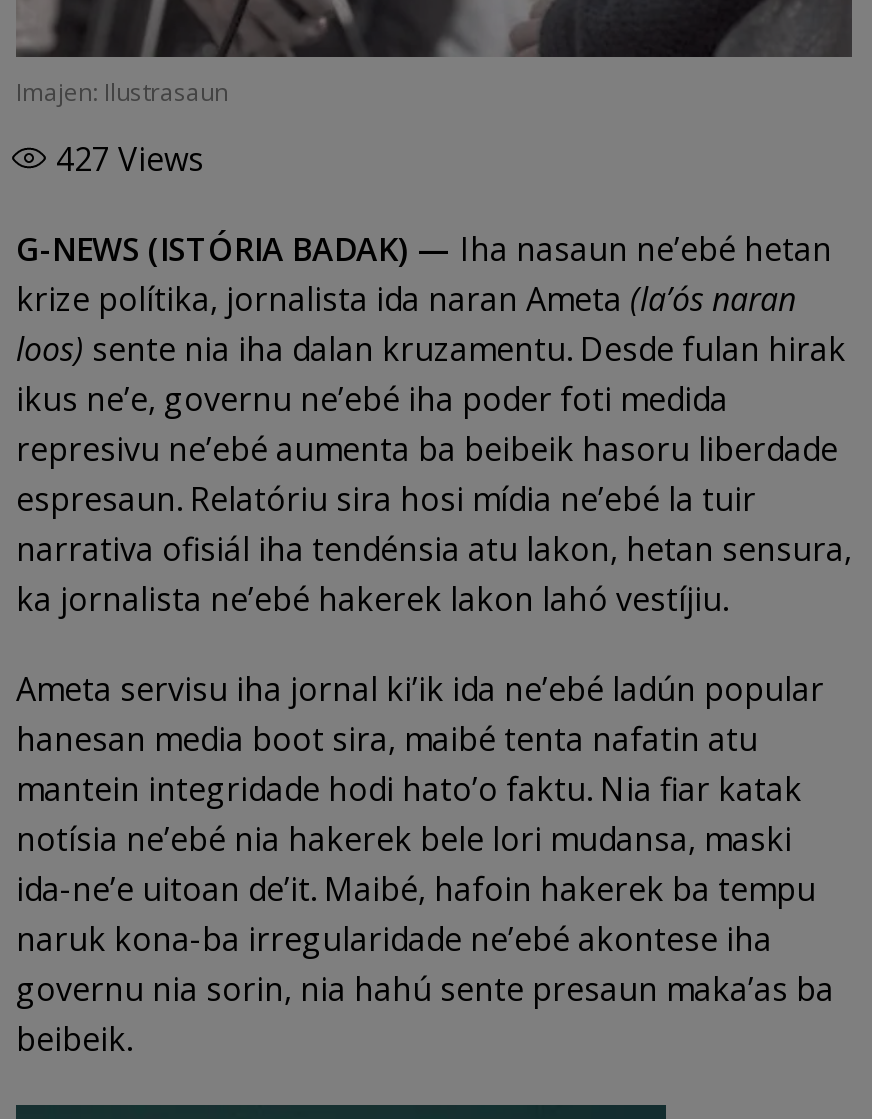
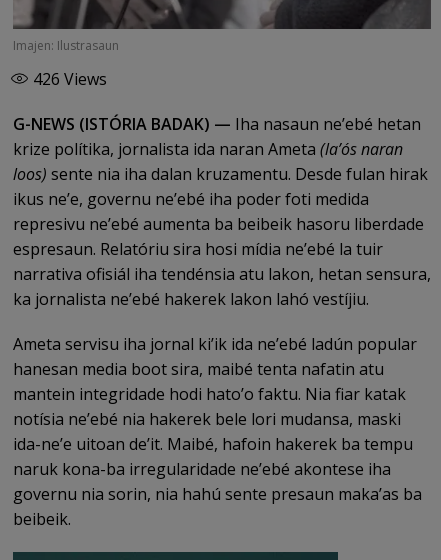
- 427 Views
+ 426 Views
